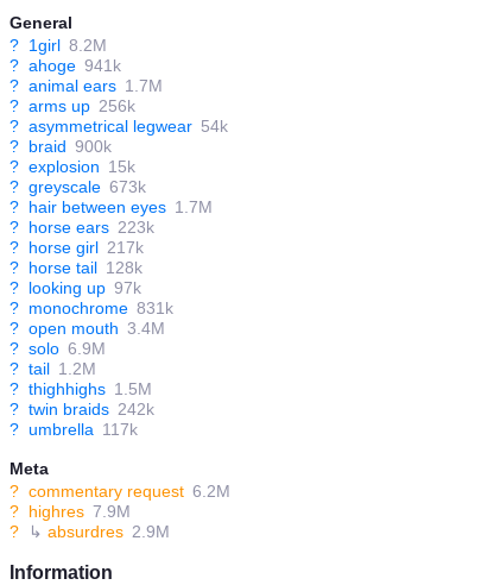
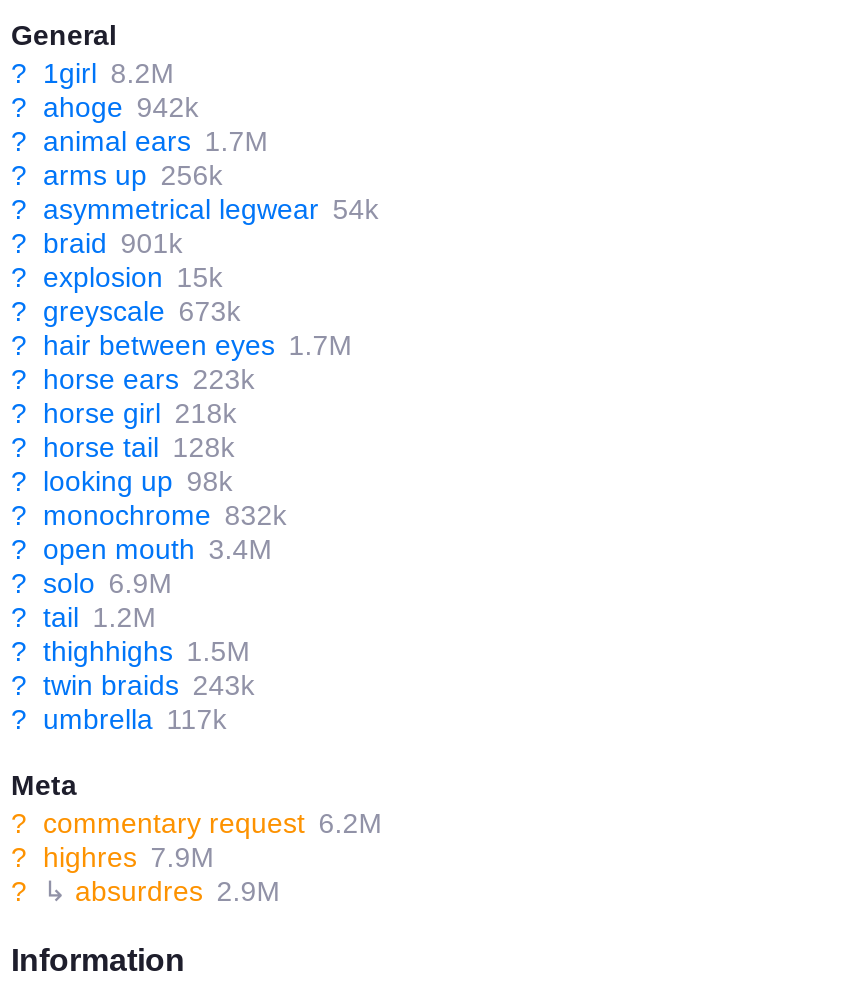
- ? ahoge 941k
+ ? ahoge 942k

- ? braid 900k
+ ? braid 901k

- ? horse girl 217k
+ ? horse girl 218k

- ? looking up 97k
+ ? looking up 98k

- ? monochrome 831k
+ ? monochrome 832k

- ? twin braids 242k
+ ? twin braids 243k
